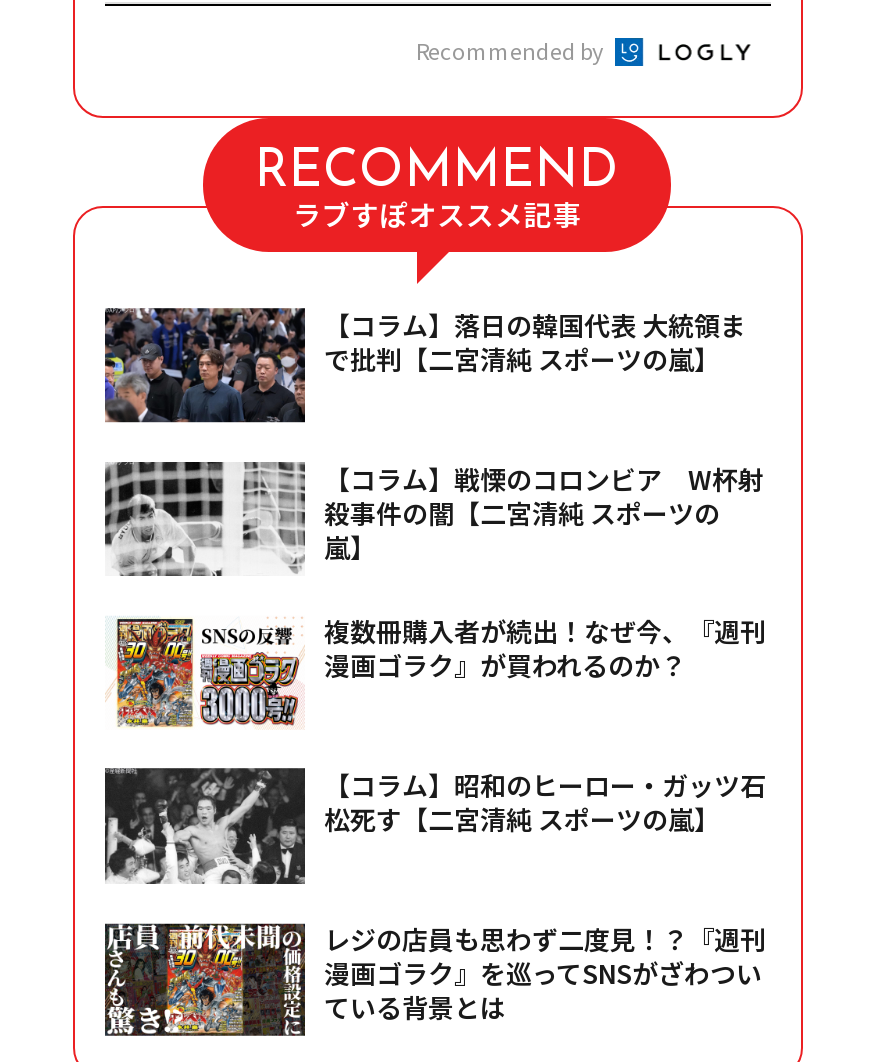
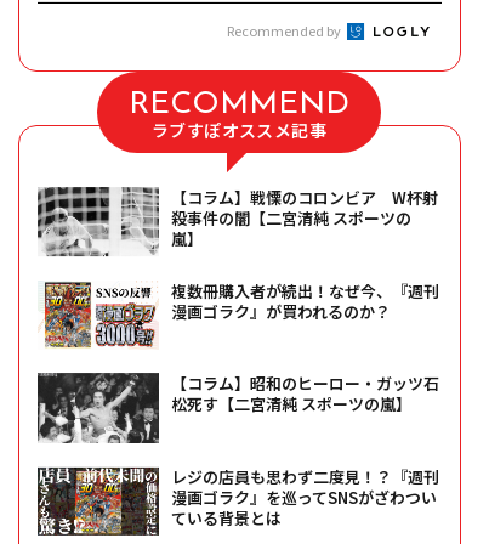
- [image]
- 【コラム】落日の韓国代表 大統領ま
- で批判【二宮清純 スポーツの嵐】
